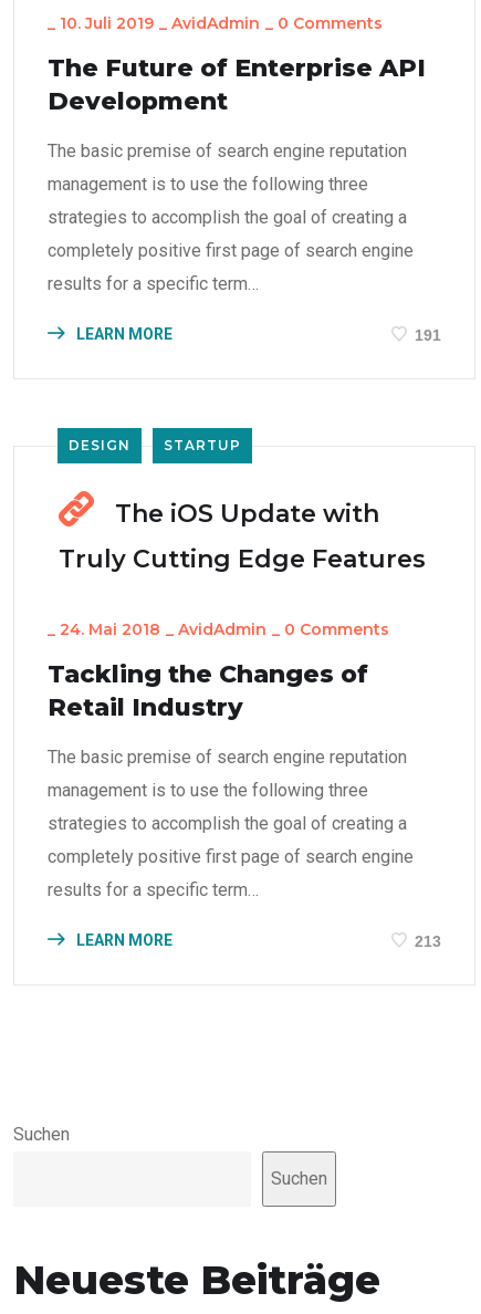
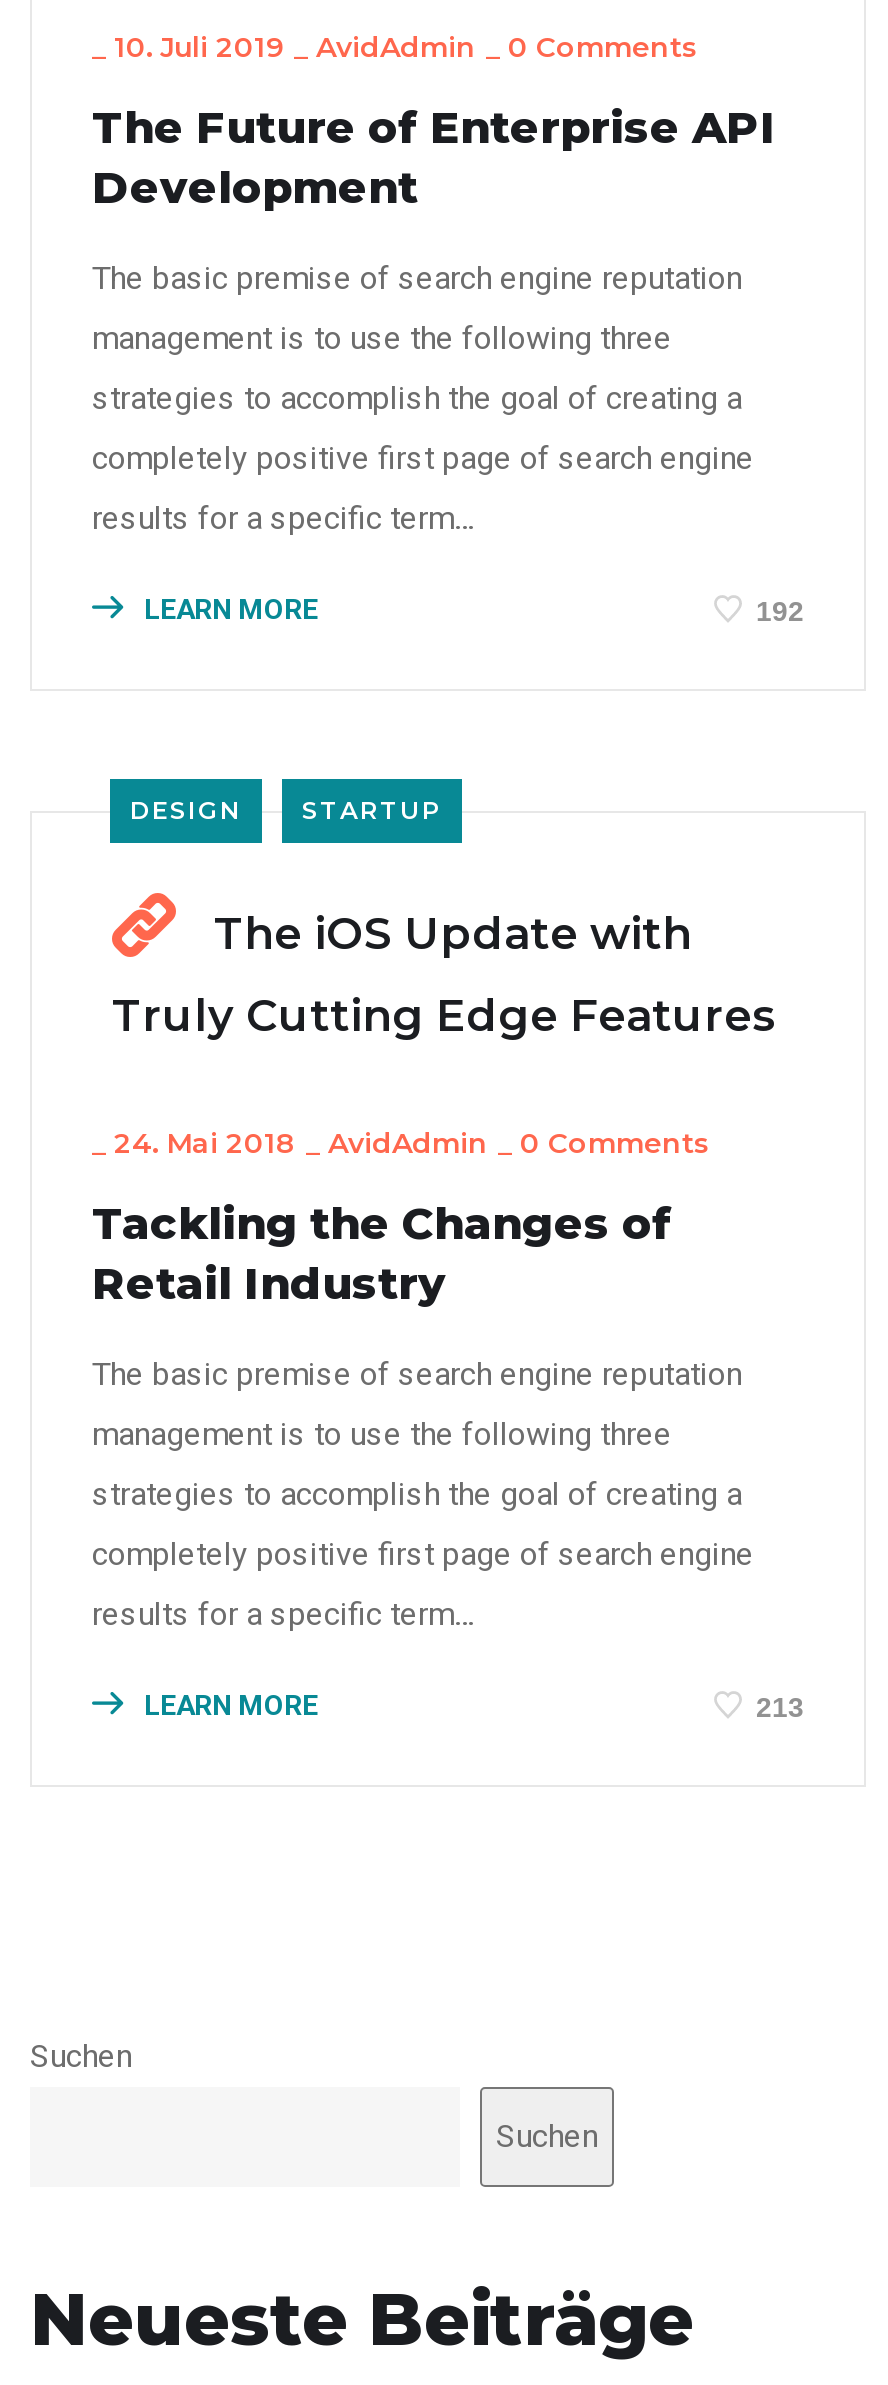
- 191
+ 192
